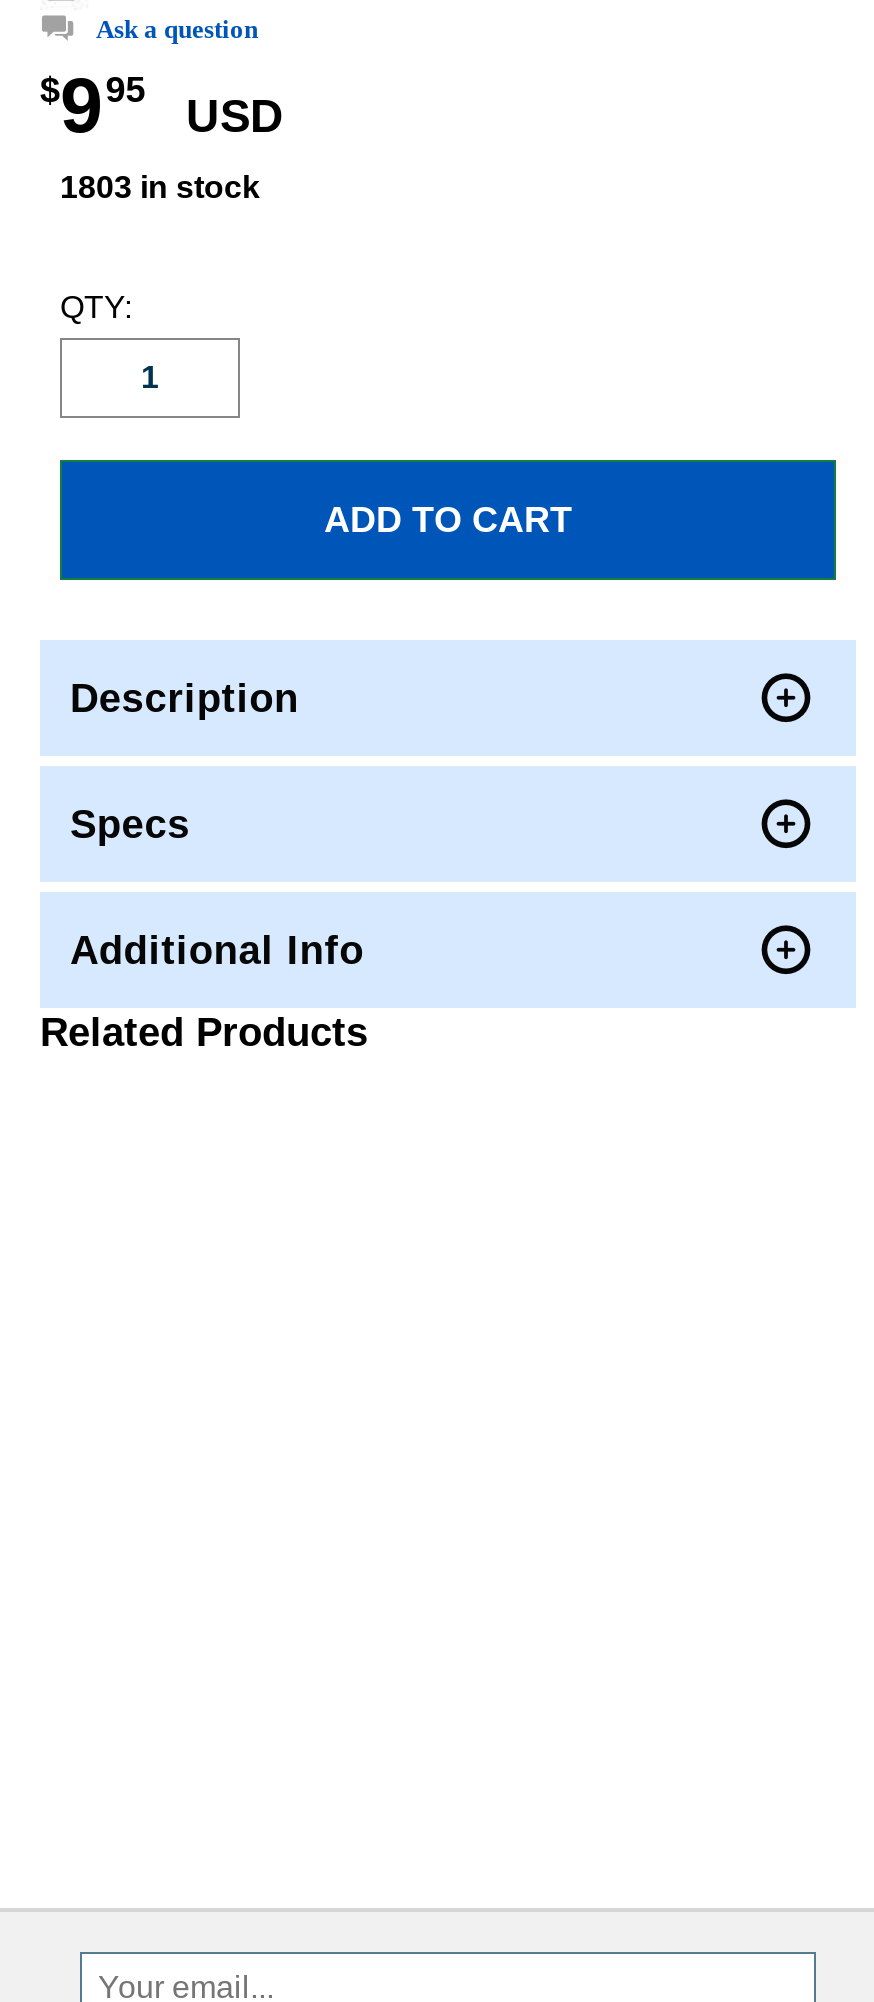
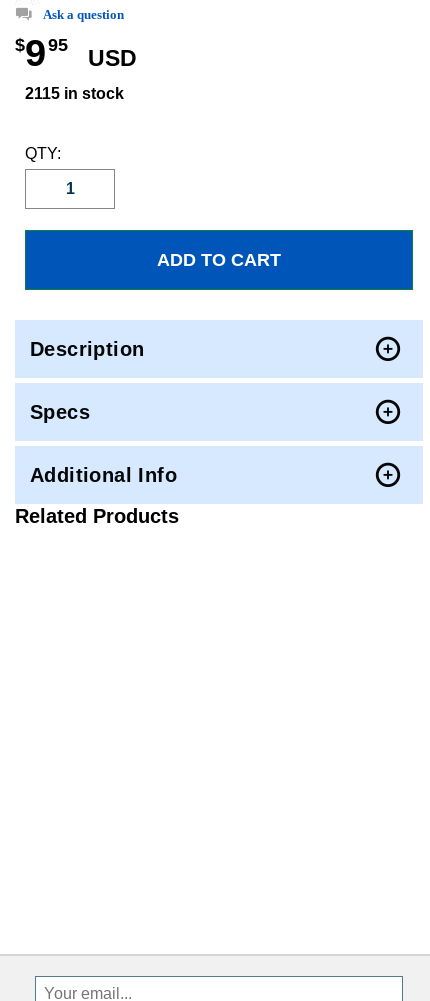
- 1803 in stock
+ 2115 in stock
